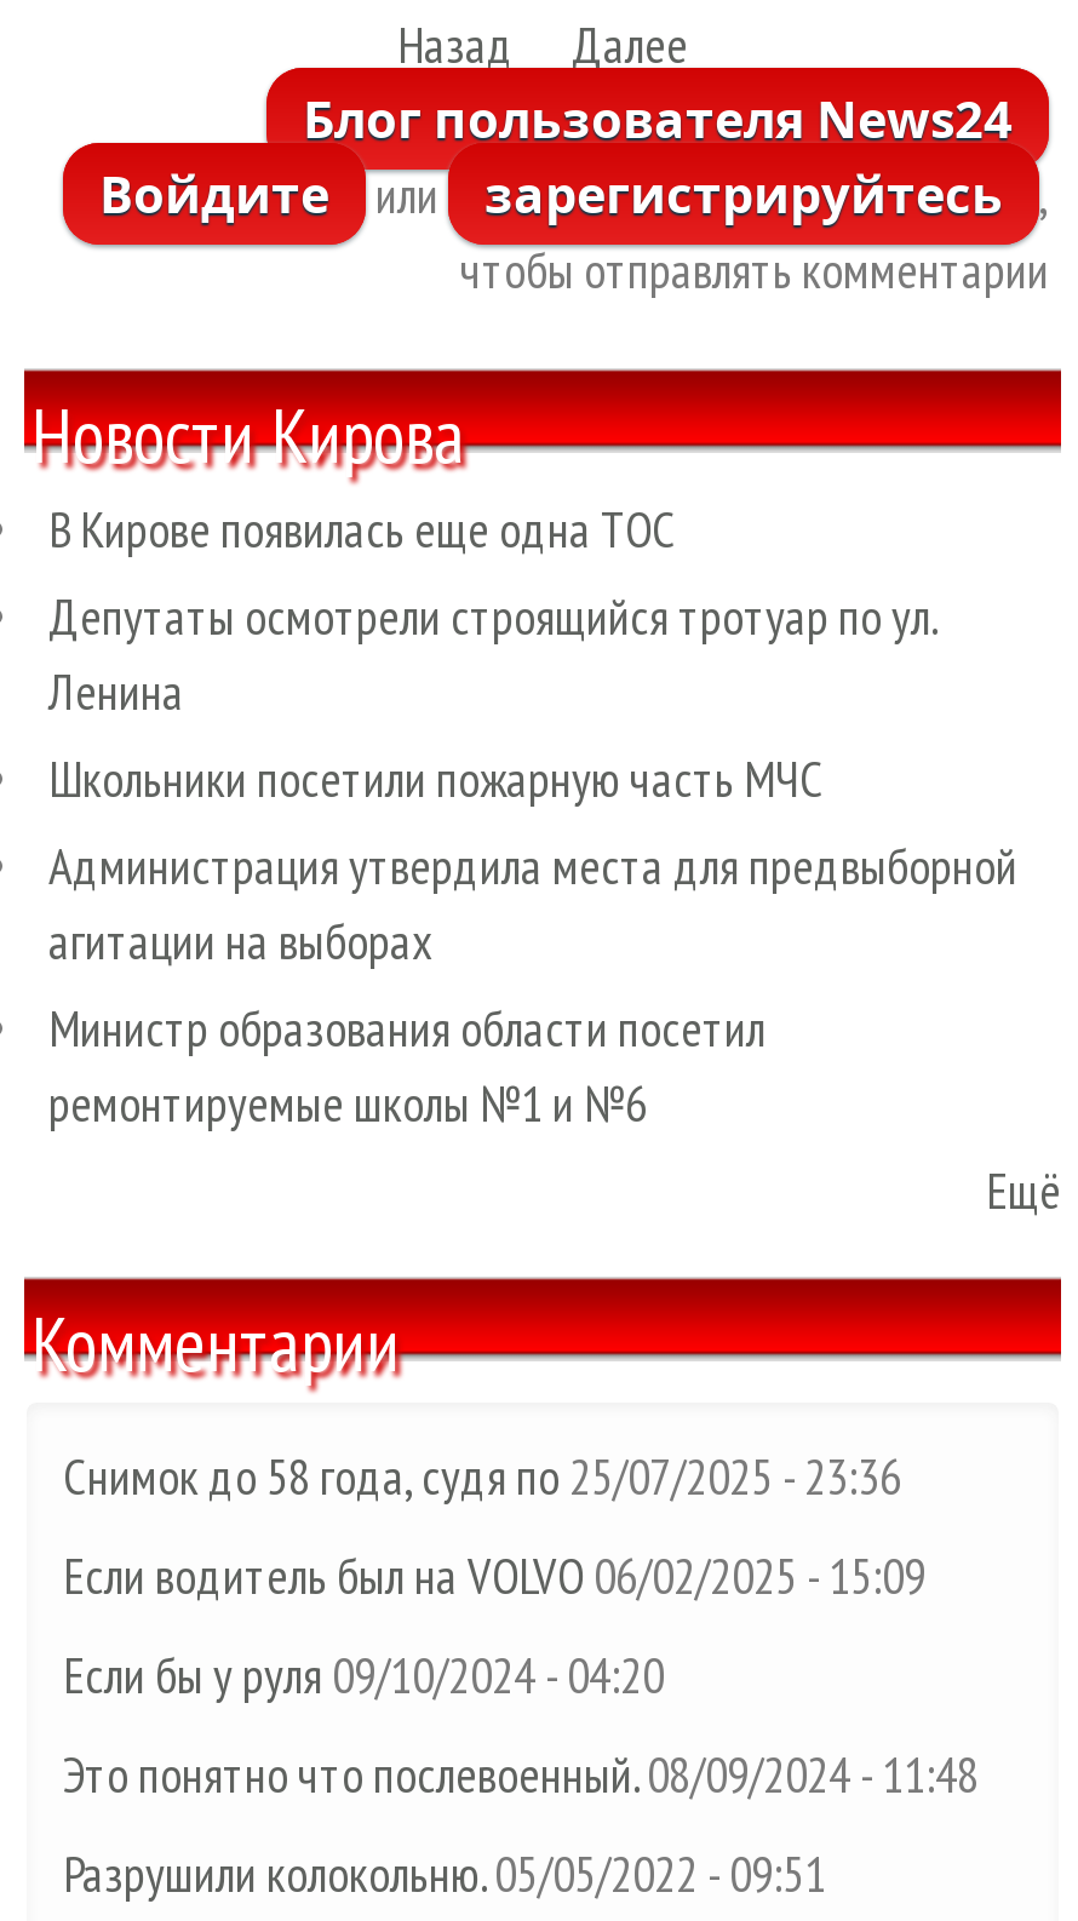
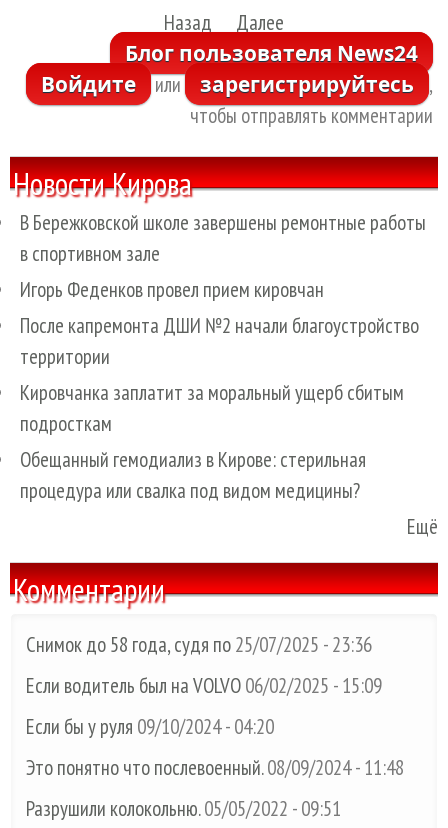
- В Кирове появилась еще одна ТОС
- Депутаты осмотрели строящийся тротуар по ул.
- Ленина
- Школьники посетили пожарную часть МЧС
- Администрация утвердила места для предвыборной
- агитации на выборах
- Министр образования области посетил
- ремонтируемые школы №1 и №6
+ В Бережковской школе завершены ремонтные работы
+ в спортивном зале
+ Игорь Феденков провел прием кировчан
+ После капремонта ДШИ №2 начали благоустройство
+ территории
+ Кировчанка заплатит за моральный ущерб сбитым
+ подросткам
+ Обещанный гемодиализ в Кирове: стерильная
+ процедура или свалка под видом медицины?
